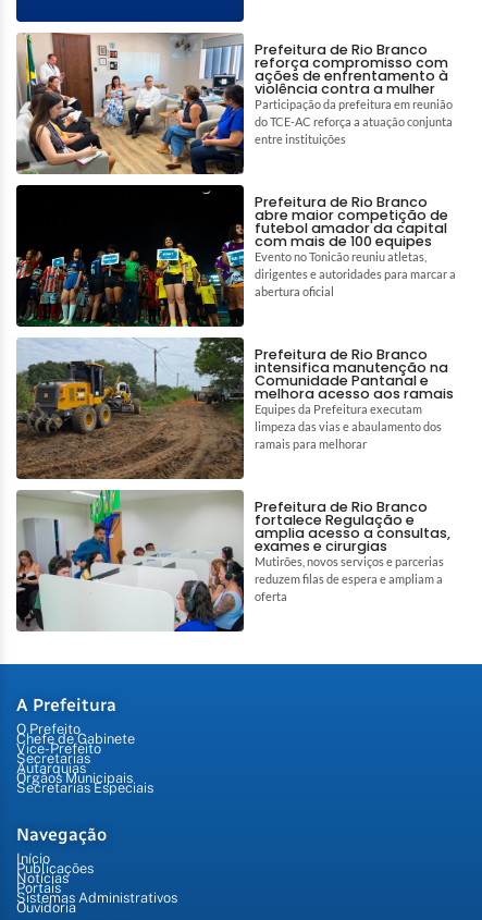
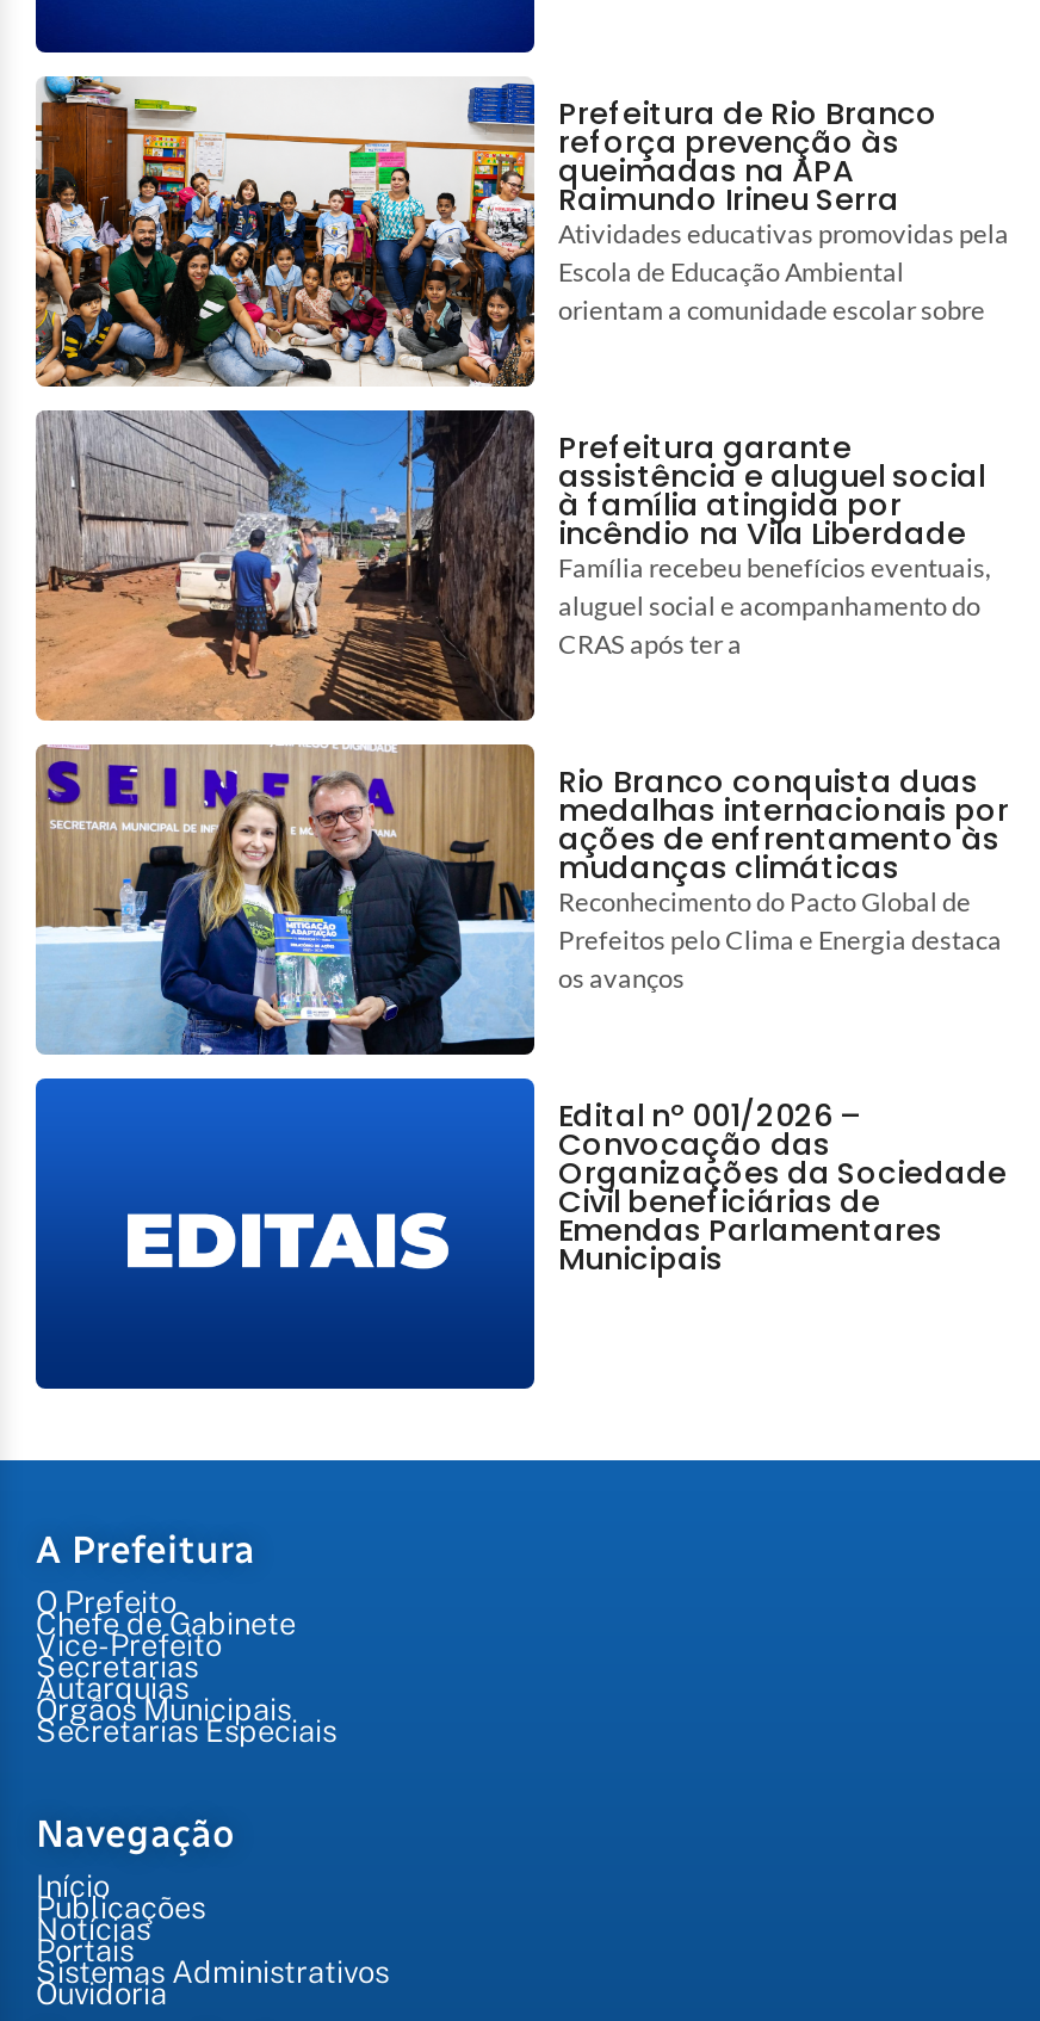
- [image]
- reforça compromisso com
- ações de enfrentamento à
- violência contra a mulher
- Participação da prefeitura em reunião
- do TCE-AC reforça a atuação conjunta
- entre instituições
+ [image]
+ reforça prevenção às
+ queimadas na APA
+ Raimundo Irineu Serra
+ Atividades educativas promovidas pela
+ Escola de Educação Ambiental
+ orientam a comunidade escolar sobre

- [image]
- Prefeitura de Rio Branco
- abre maior competição de
- futebol amador da capital
- com mais de 100 equipes
- Evento no Tonicão reuniu atletas,
- dirigentes e autoridades para marcar a
- abertura oficial
+ [image]
+ Prefeitura garante
+ assistência e aluguel social
+ à família atingida por
+ incêndio na Vila Liberdade
+ Família recebeu benefícios eventuais,
+ aluguel social e acompanhamento do
+ CRAS após ter a

- [image]
- Prefeitura de Rio Branco
- intensifica manutenção na
- Comunidade Pantanal e
- melhora acesso aos ramais
- Equipes da Prefeitura executam
- limpeza das vias e abaulamento dos
- ramais para melhorar
+ [image]
+ Rio Branco conquista duas
+ medalhas internacionais por
+ ações de enfrentamento às
+ mudanças climáticas
+ Reconhecimento do Pacto Global de
+ Prefeitos pelo Clima e Energia destaca
+ os avanços

- [image]
- Prefeitura de Rio Branco
- fortalece Regulação e
- amplia acesso a consultas,
- exames e cirurgias
- Mutirões, novos serviços e parcerias
- reduzem filas de espera e ampliam a
- oferta
+ [image]
+ Edital nº 001/2026 –
+ Convocação das
+ Organizações da Sociedade
+ Civil beneficiárias de
+ Emendas Parlamentares
+ Municipais
